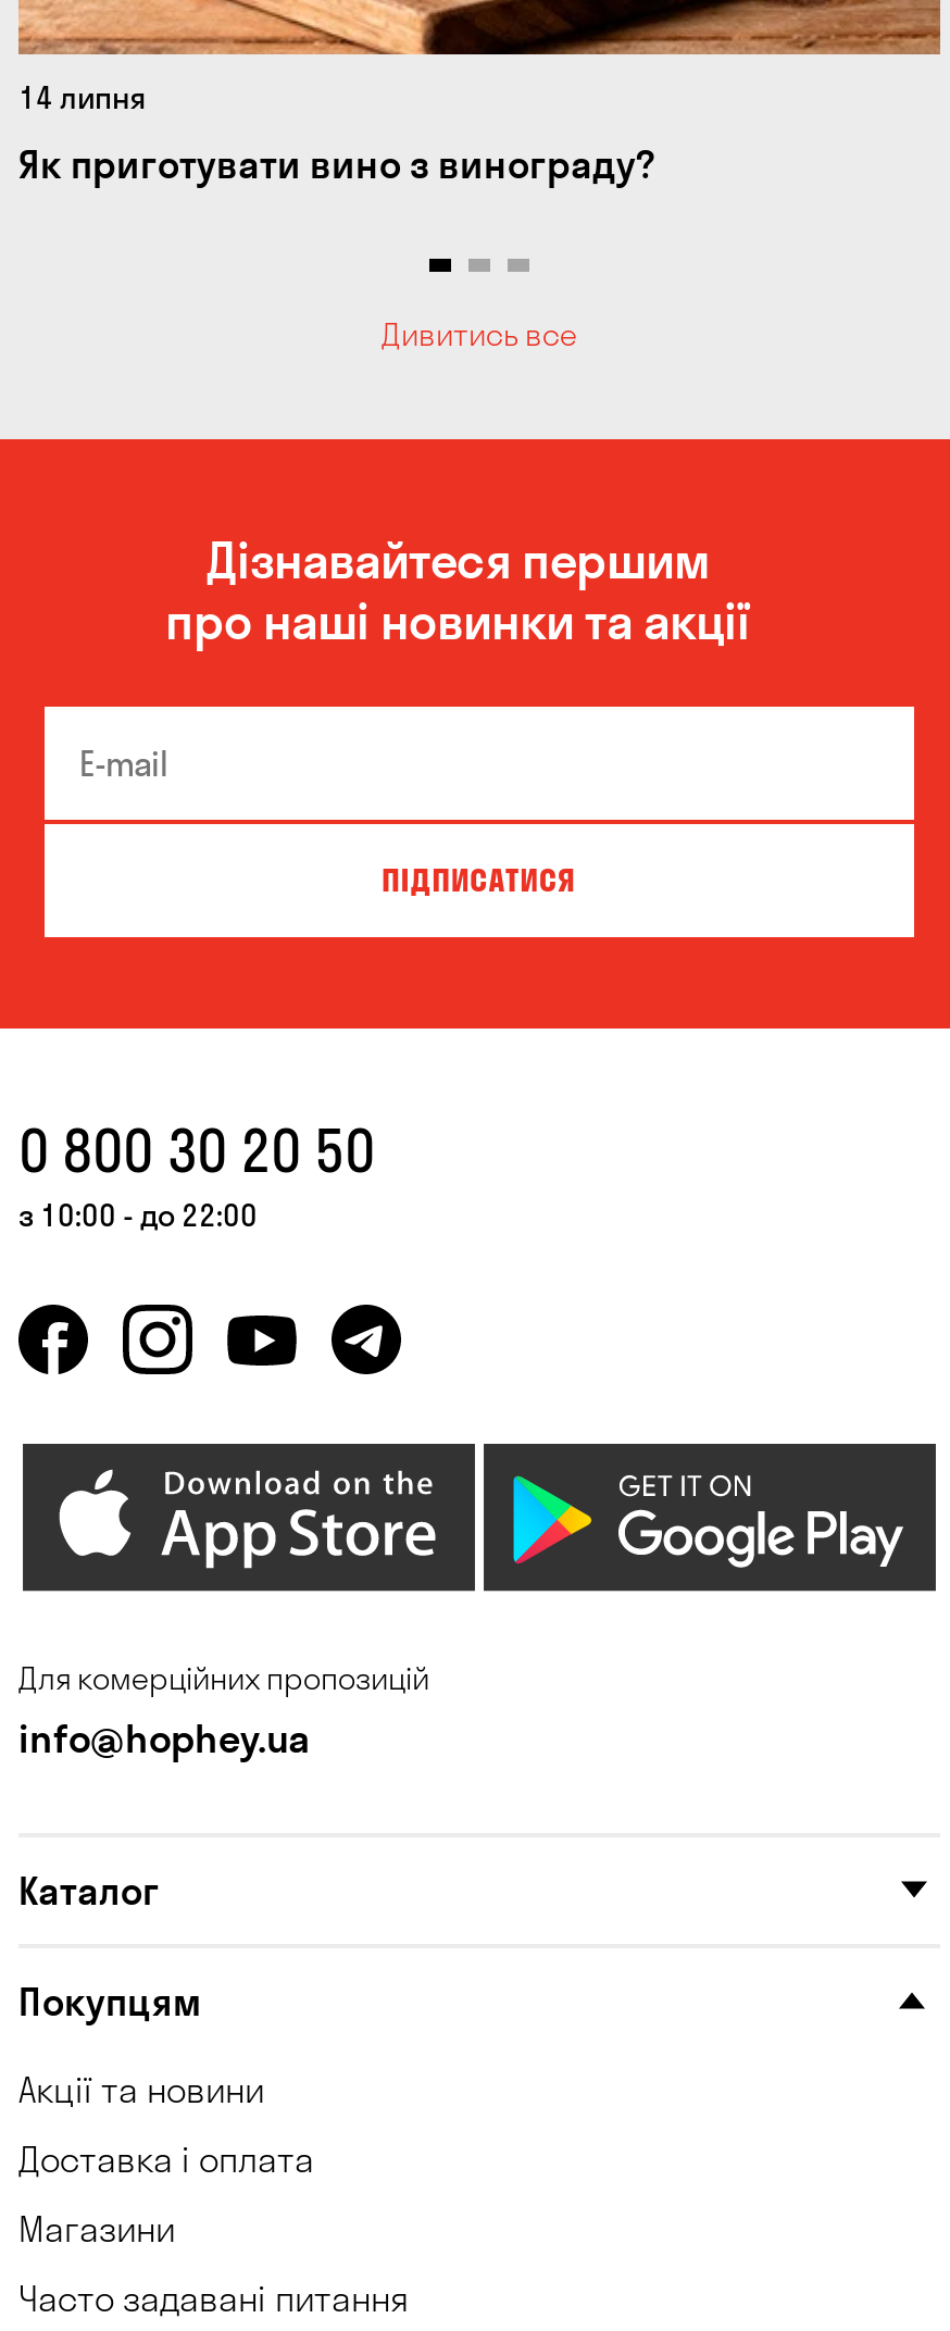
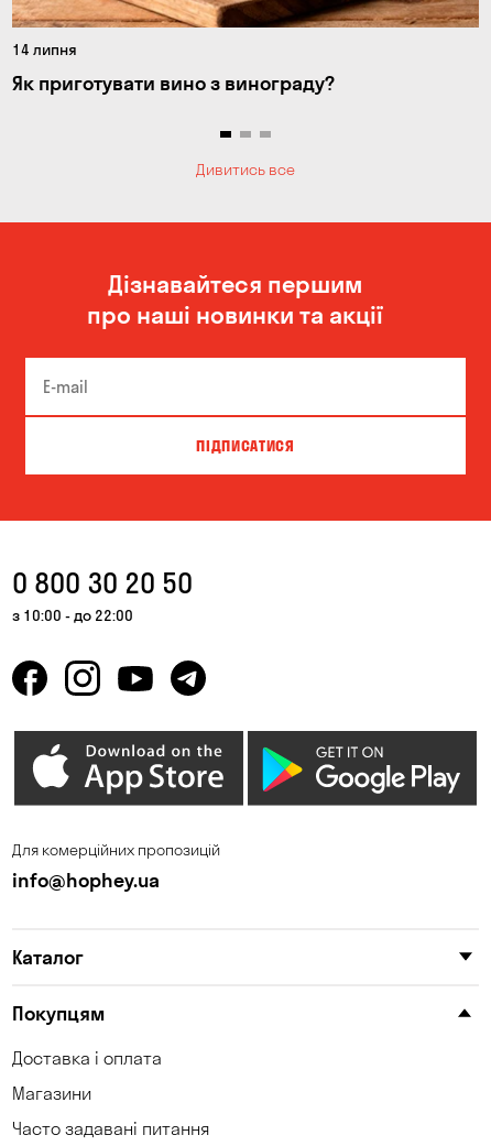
- Акції та новини
